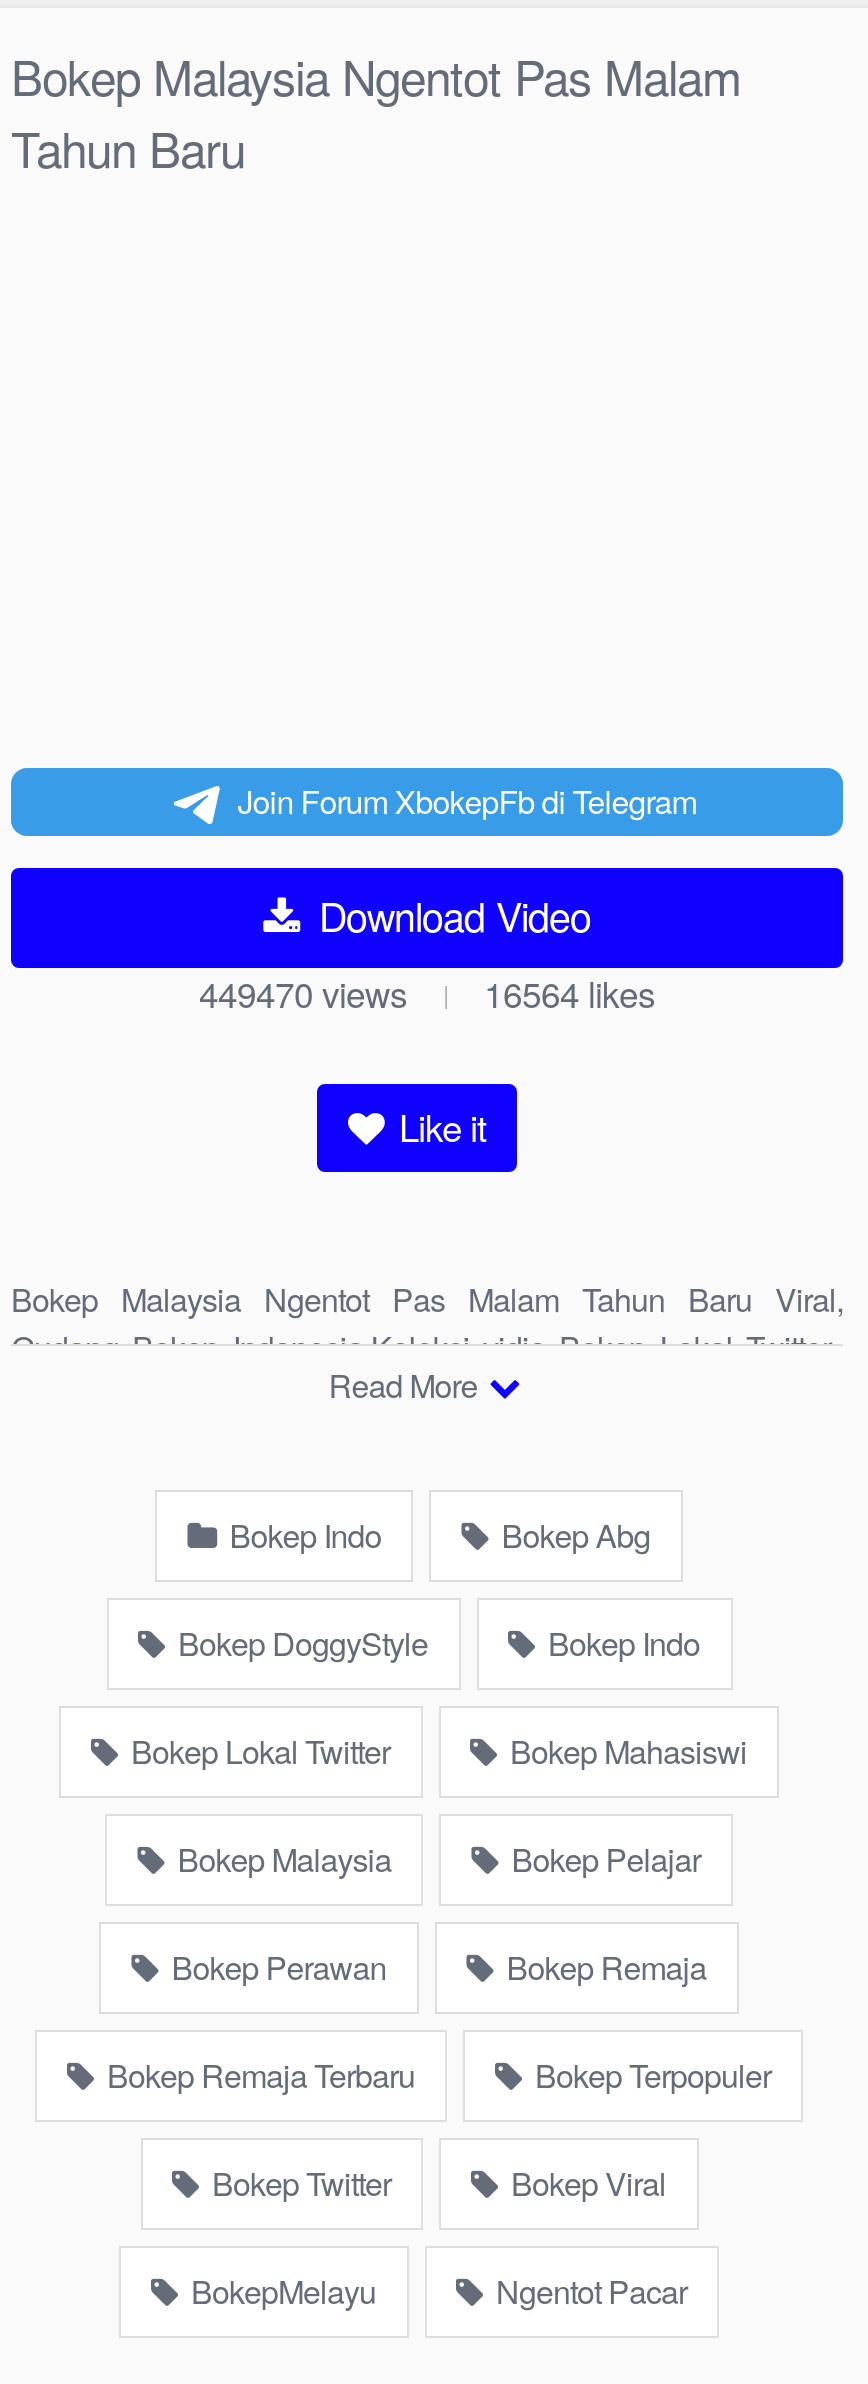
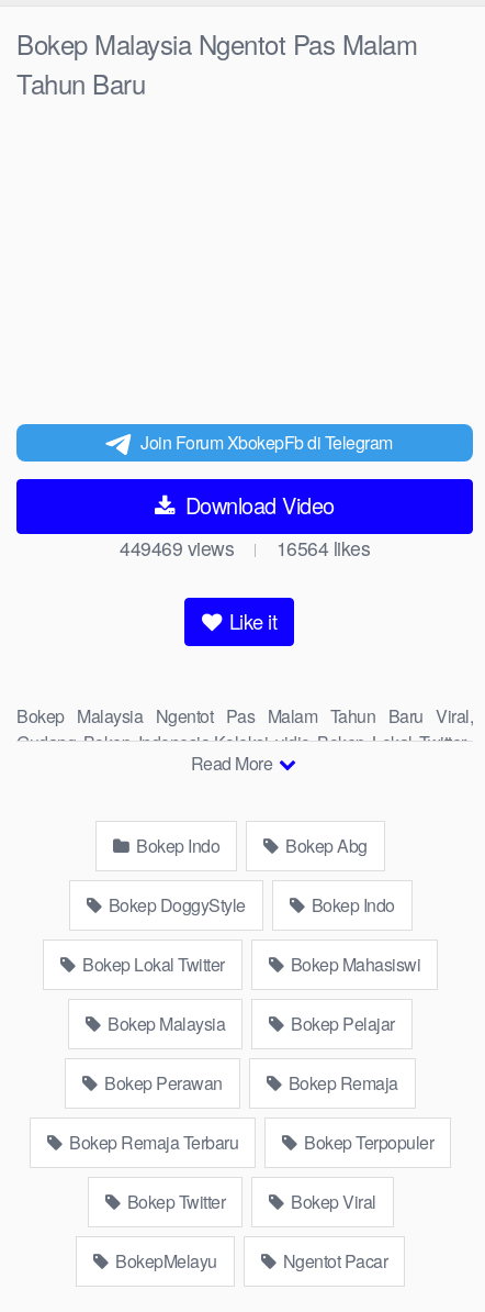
- 449470views
+ 449469views
